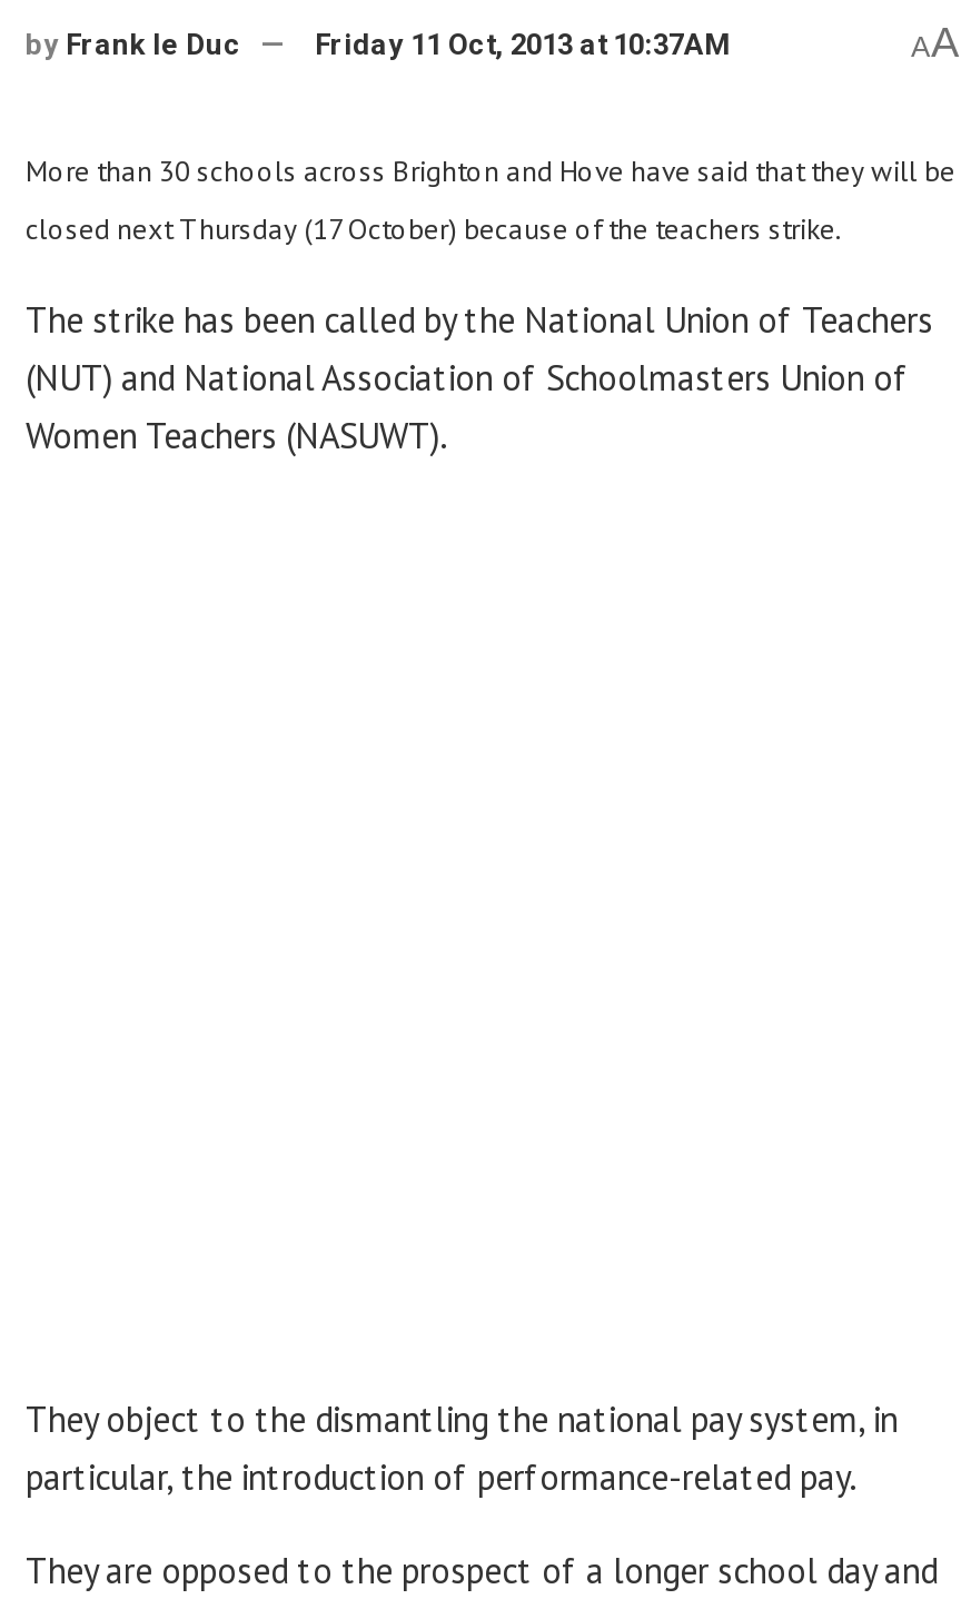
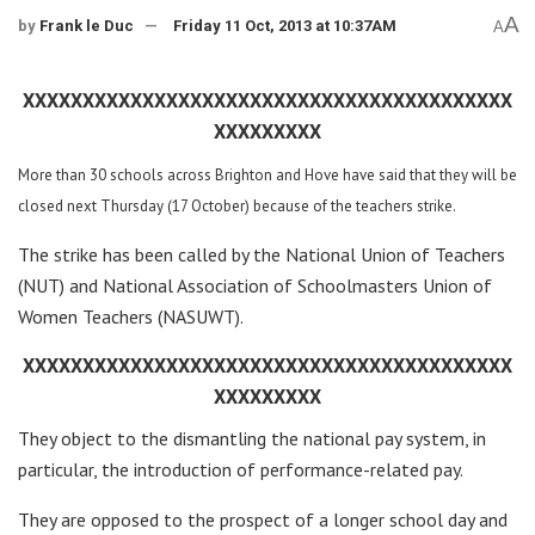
+ XXXXXXXXXXXXXXXXXXXXXXXXXXXXXXXXXXXXXXXXX
+ XXXXXXXXX

moved down: More than 30 schools across Brighton and Hove have said that they will be | closed next Thursday (17 October) because of the teachers strike. | The strike has been called by the National Union of Teachers | (NUT) and National Association of Schoolmasters Union of | Women Teachers (NASUWT).

+ XXXXXXXXXXXXXXXXXXXXXXXXXXXXXXXXXXXXXXXXX
+ XXXXXXXXX
